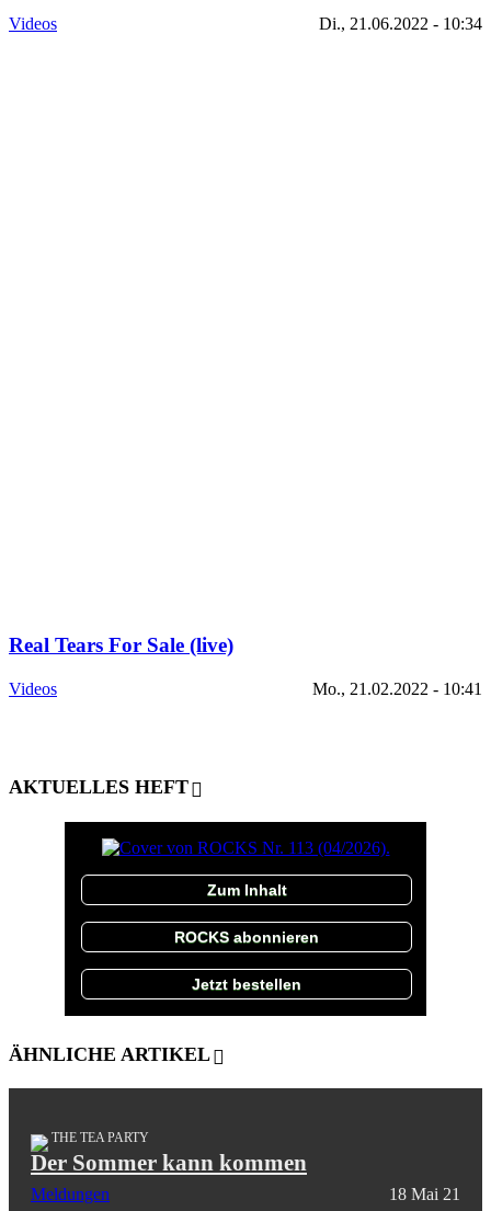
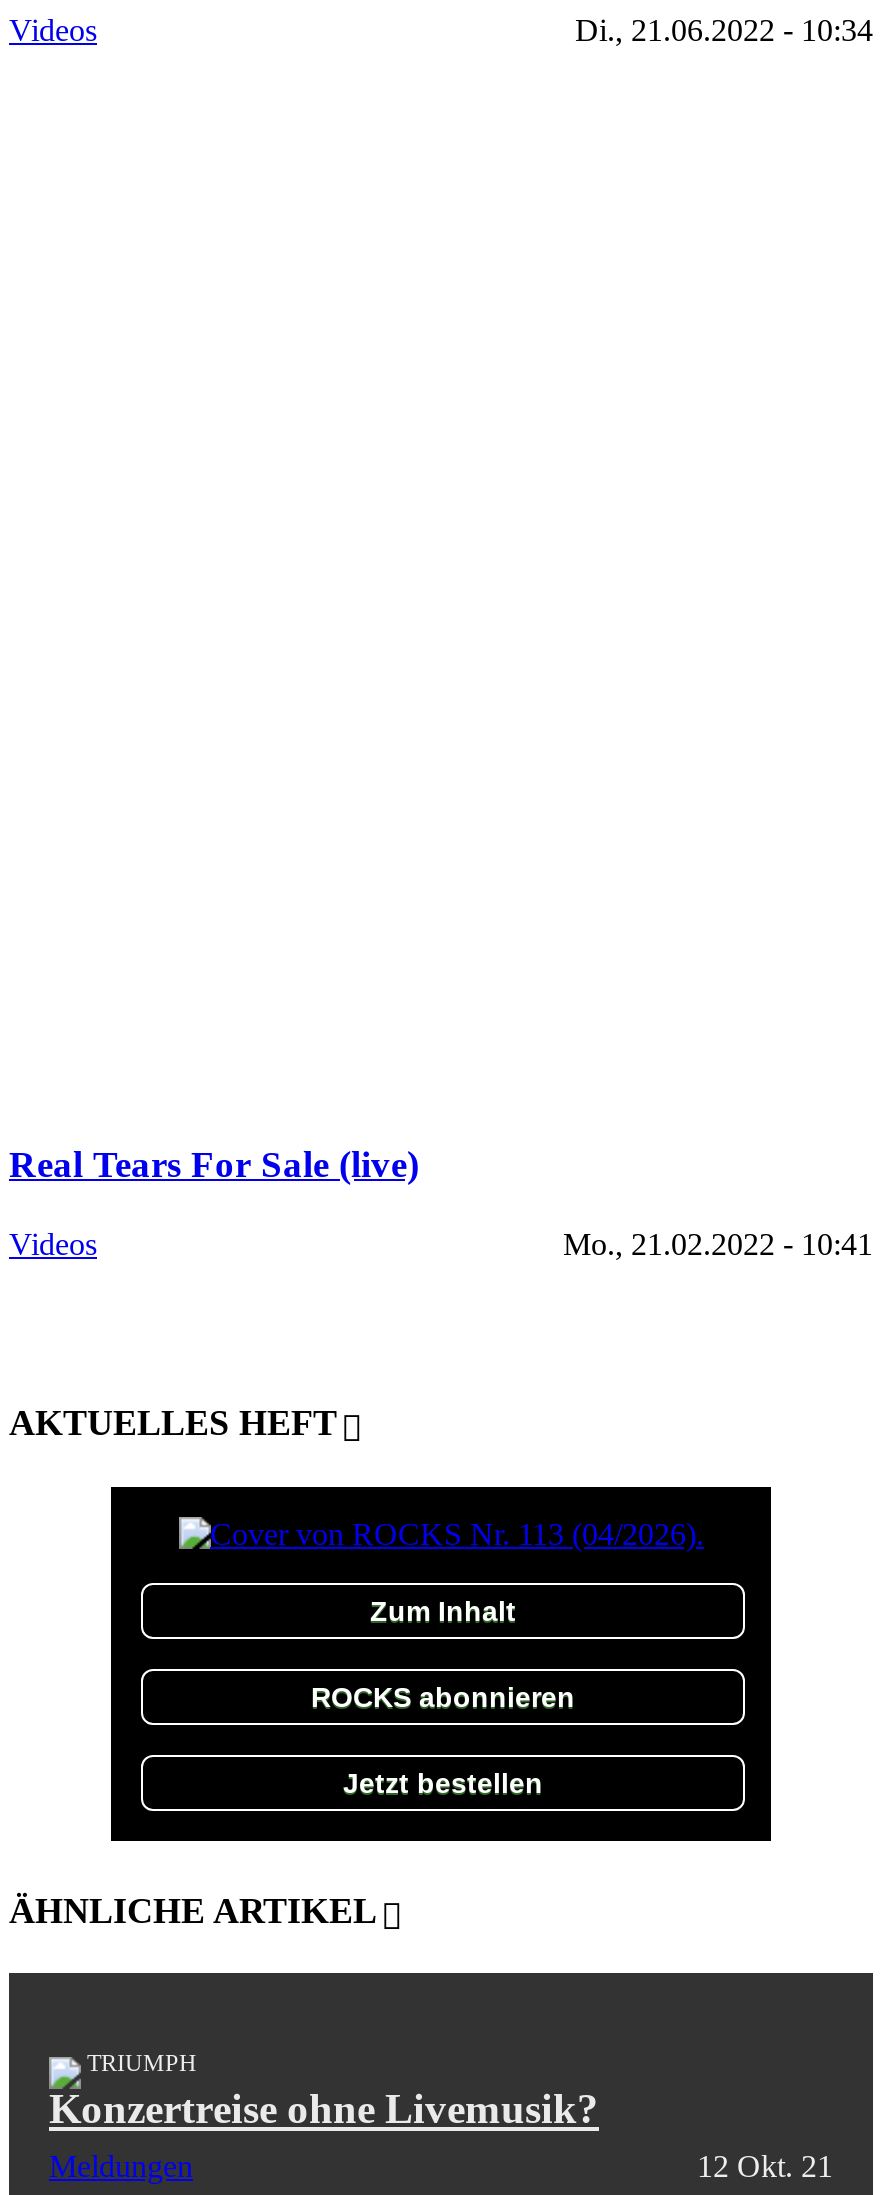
- THE TEA PARTY
- Der Sommer kann kommen
+ TRIUMPH
+ Konzertreise ohne Livemusik?

- 18 Mai 21
+ 12 Okt. 21
